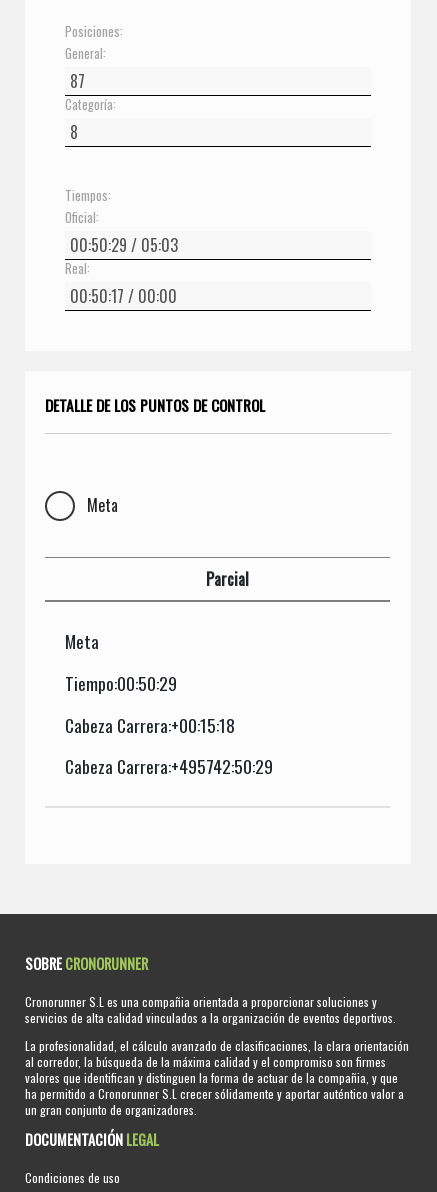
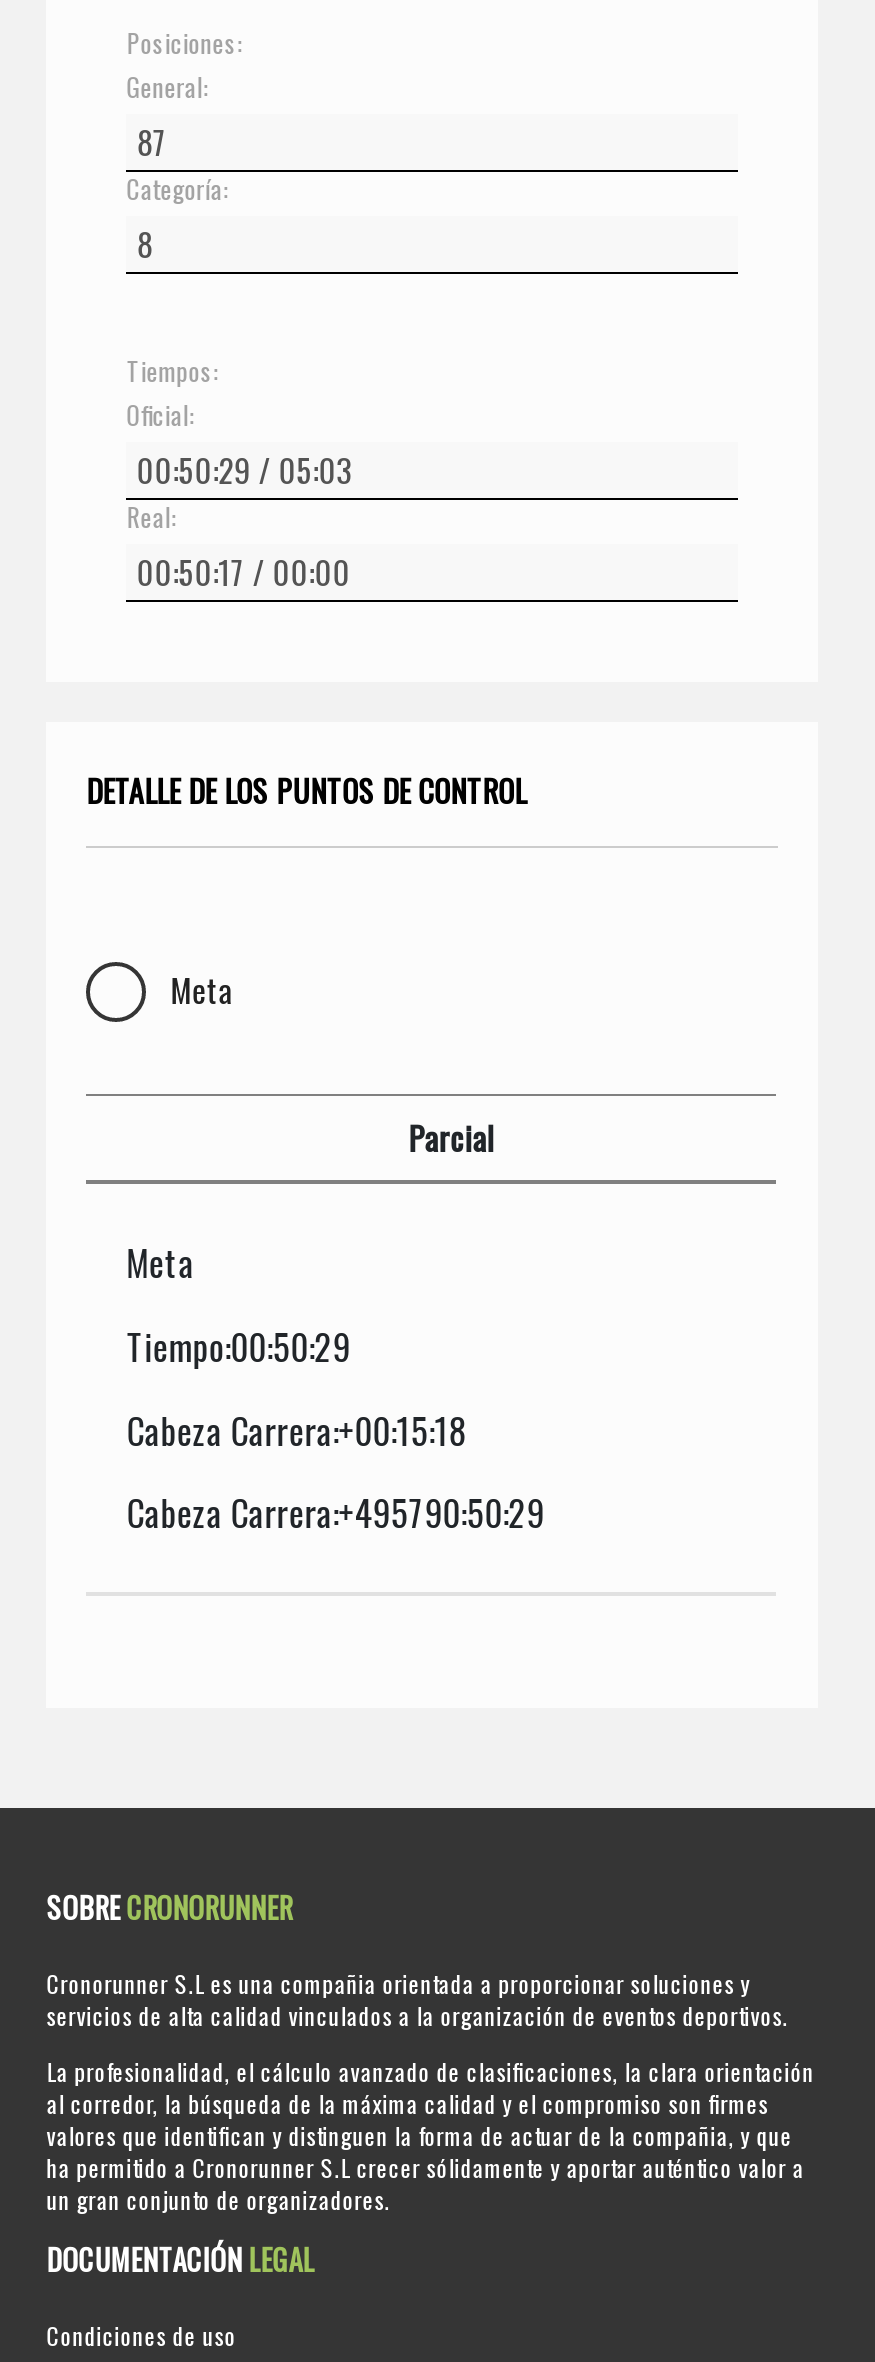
- Cabeza Carrera:+495742:50:29
+ Cabeza Carrera:+495790:50:29
